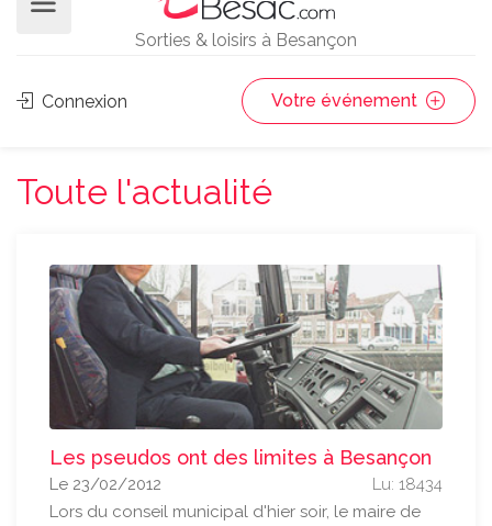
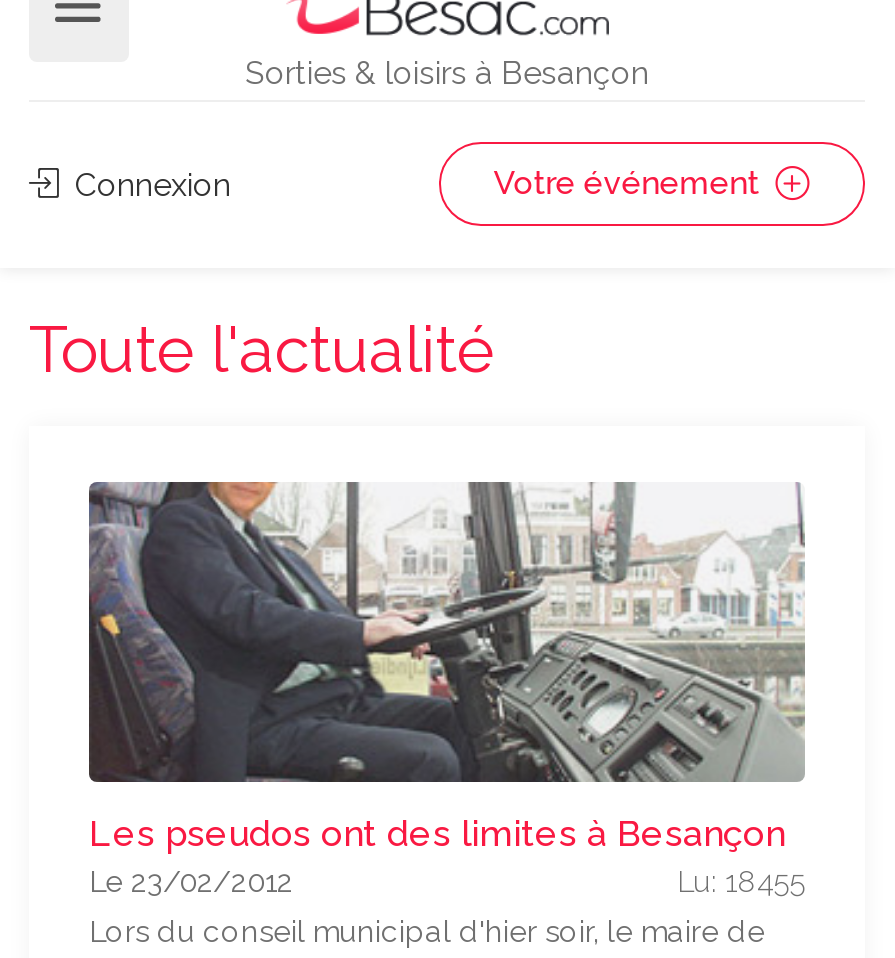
- Lu: 18434
+ Lu: 18455
